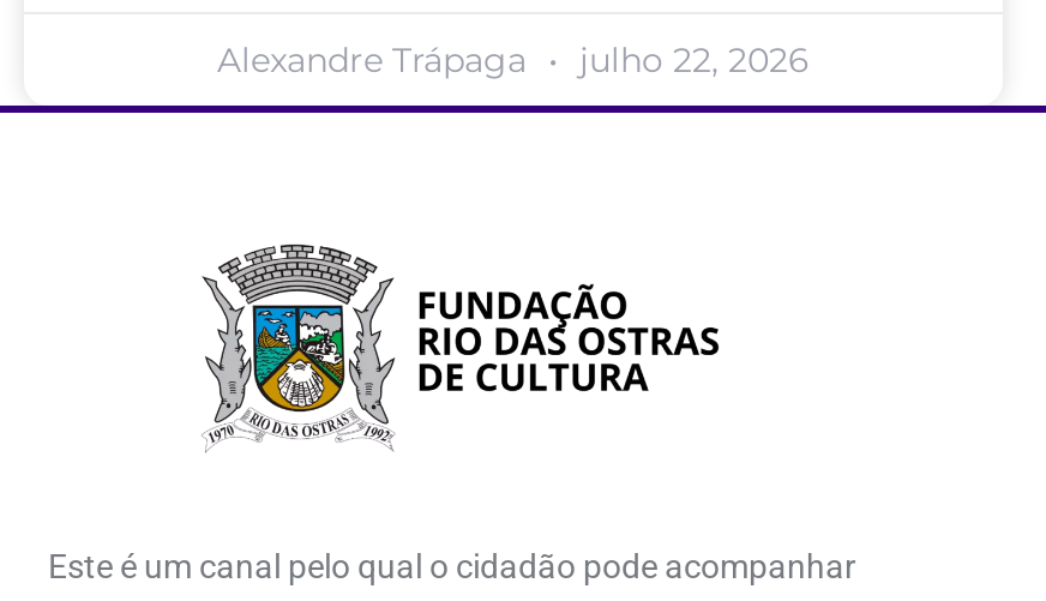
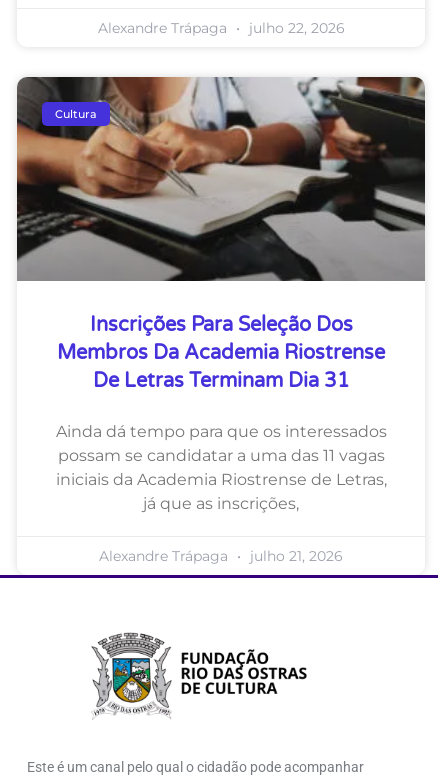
+ [image]
+ Cultura

+ Inscrições Para Seleção Dos
+ Membros Da Academia Riostrense
+ De Letras Terminam Dia 31
+ Ainda dá tempo para que os interessados
+ possam se candidatar a uma das 11 vagas
+ iniciais da Academia Riostrense de Letras,
+ já que as inscrições,
+ Alexandre Trápaga
+ julho 21, 2026
